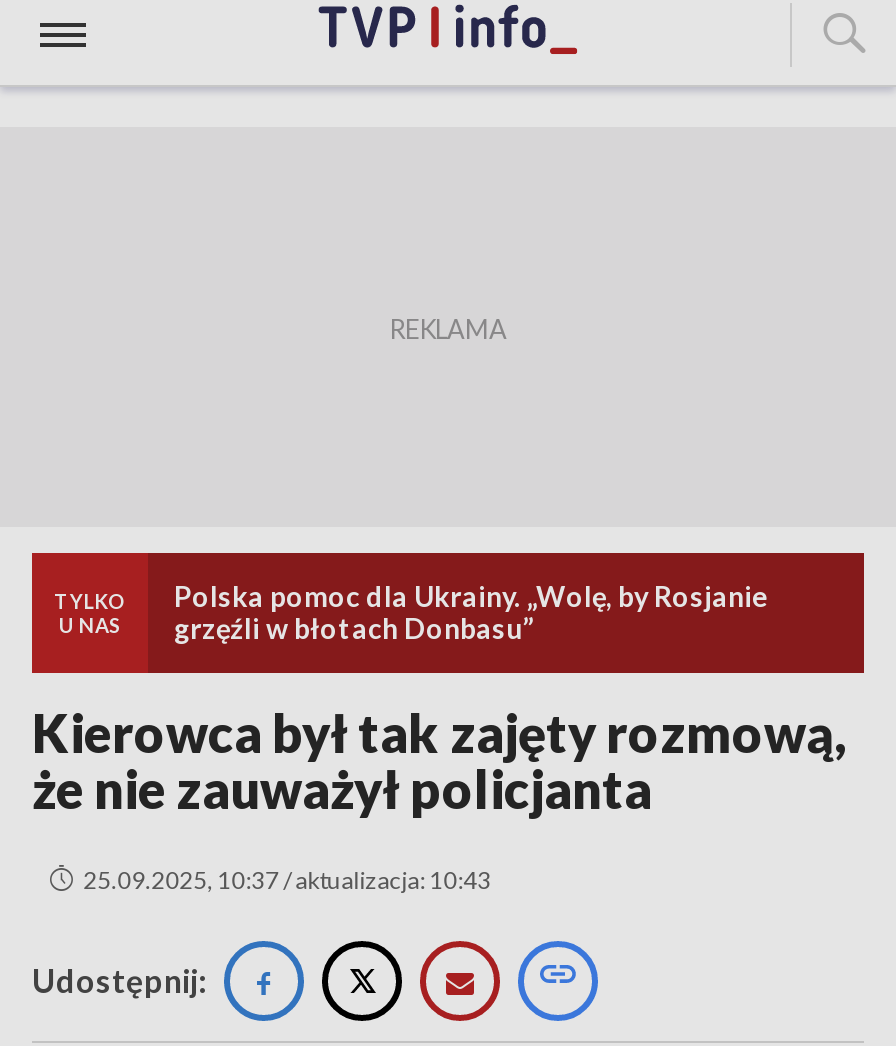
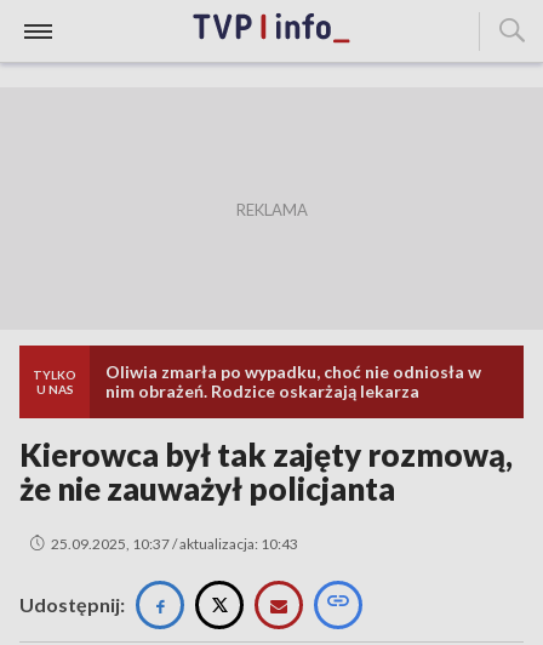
- Polska pomoc dla Ukrainy. „Wolę, by Rosjanie
- grzęźli w błotach Donbasu”
+ Oliwia zmarła po wypadku, choć nie odniosła w
+ nim obrażeń. Rodzice oskarżają lekarza
